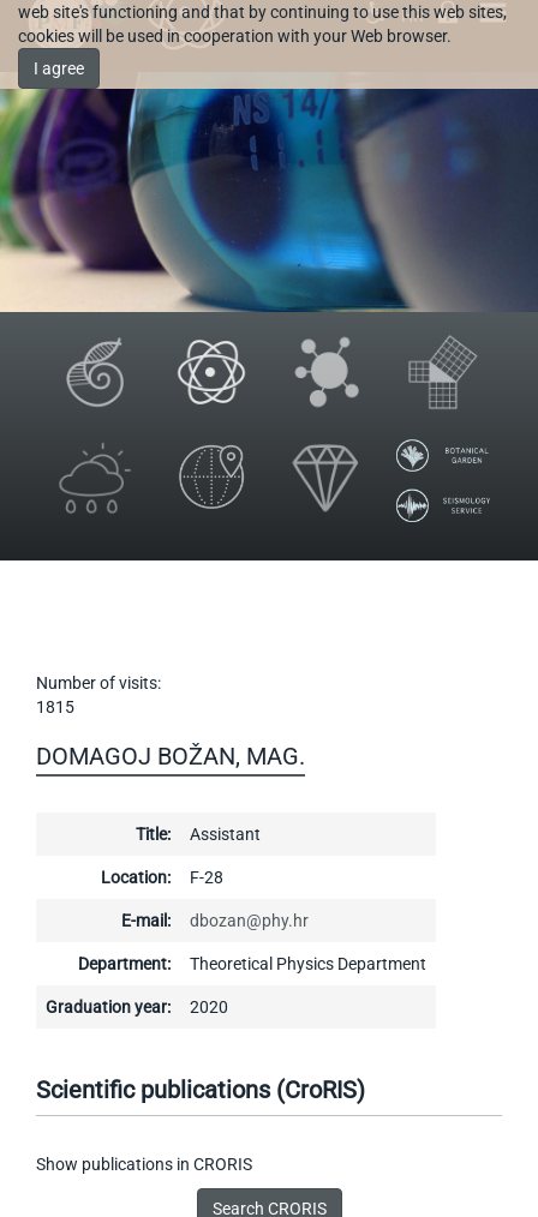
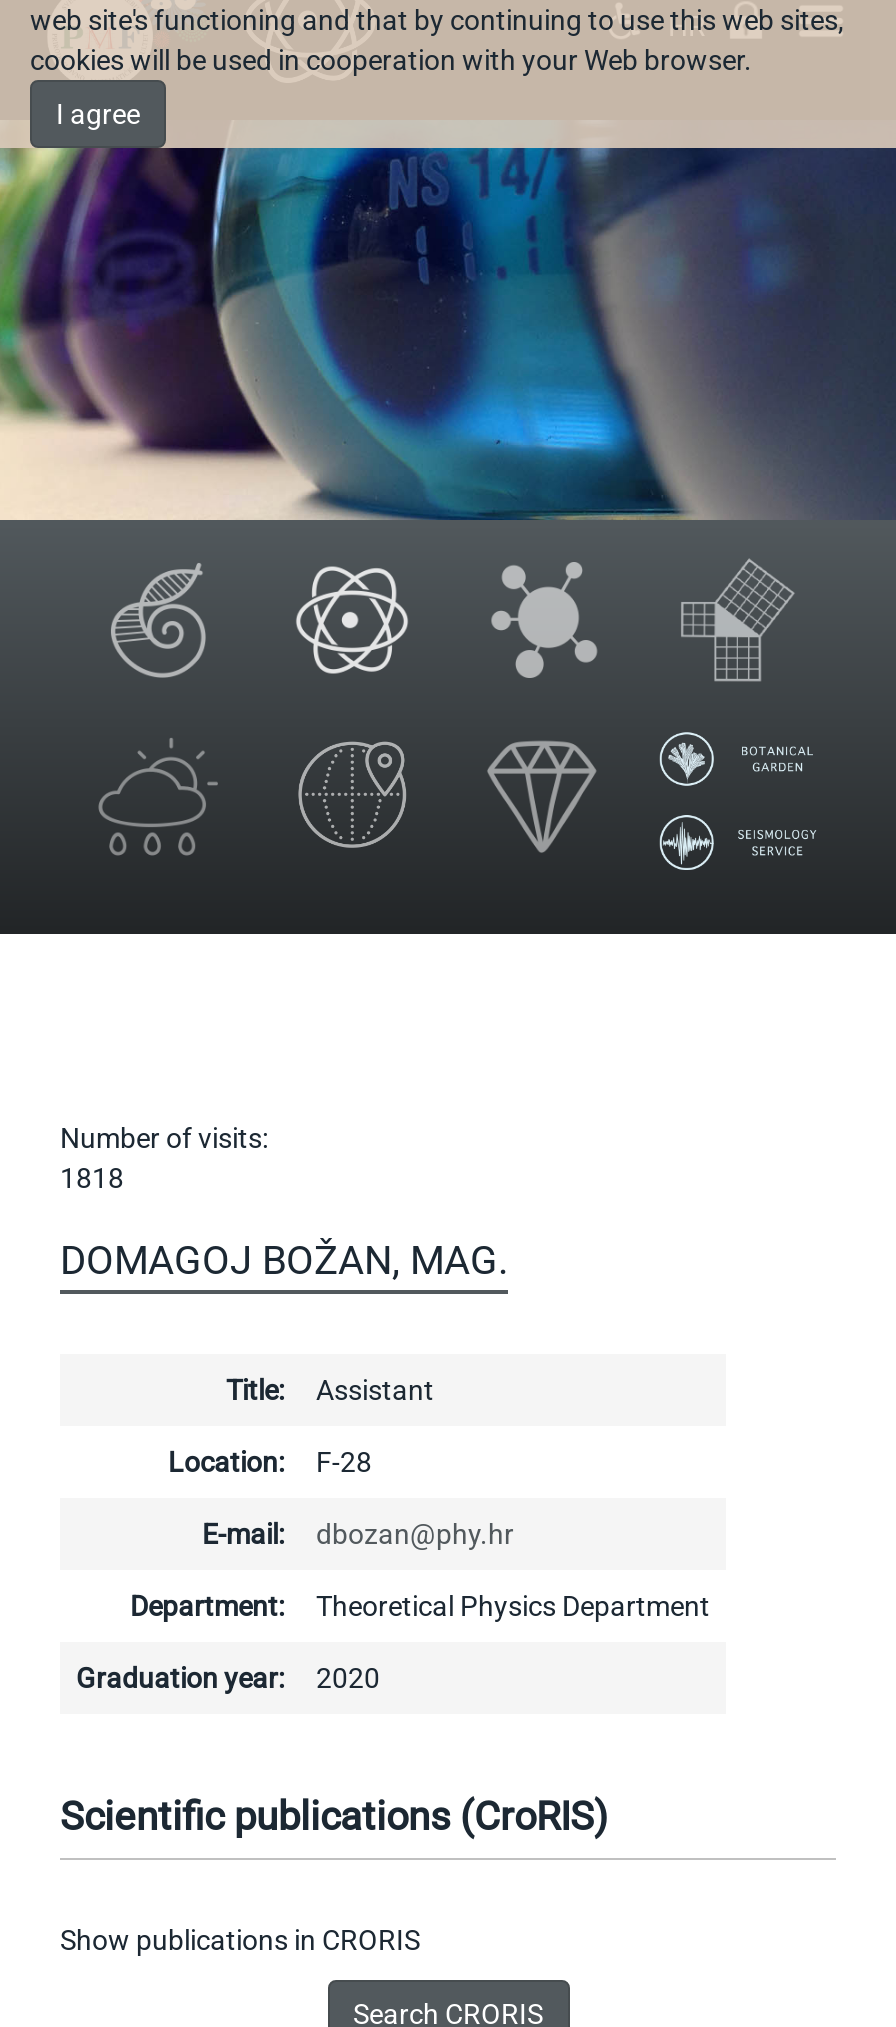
- 1815
+ 1818
